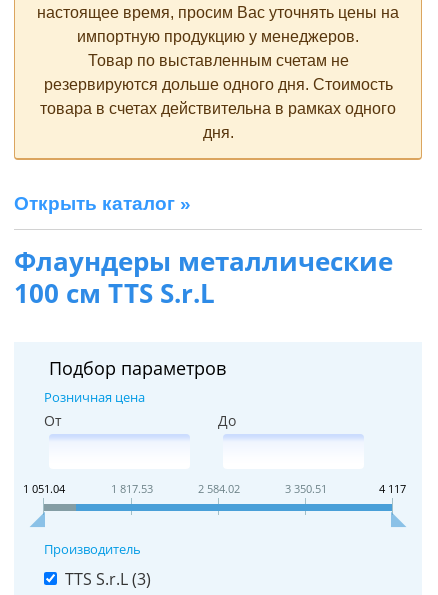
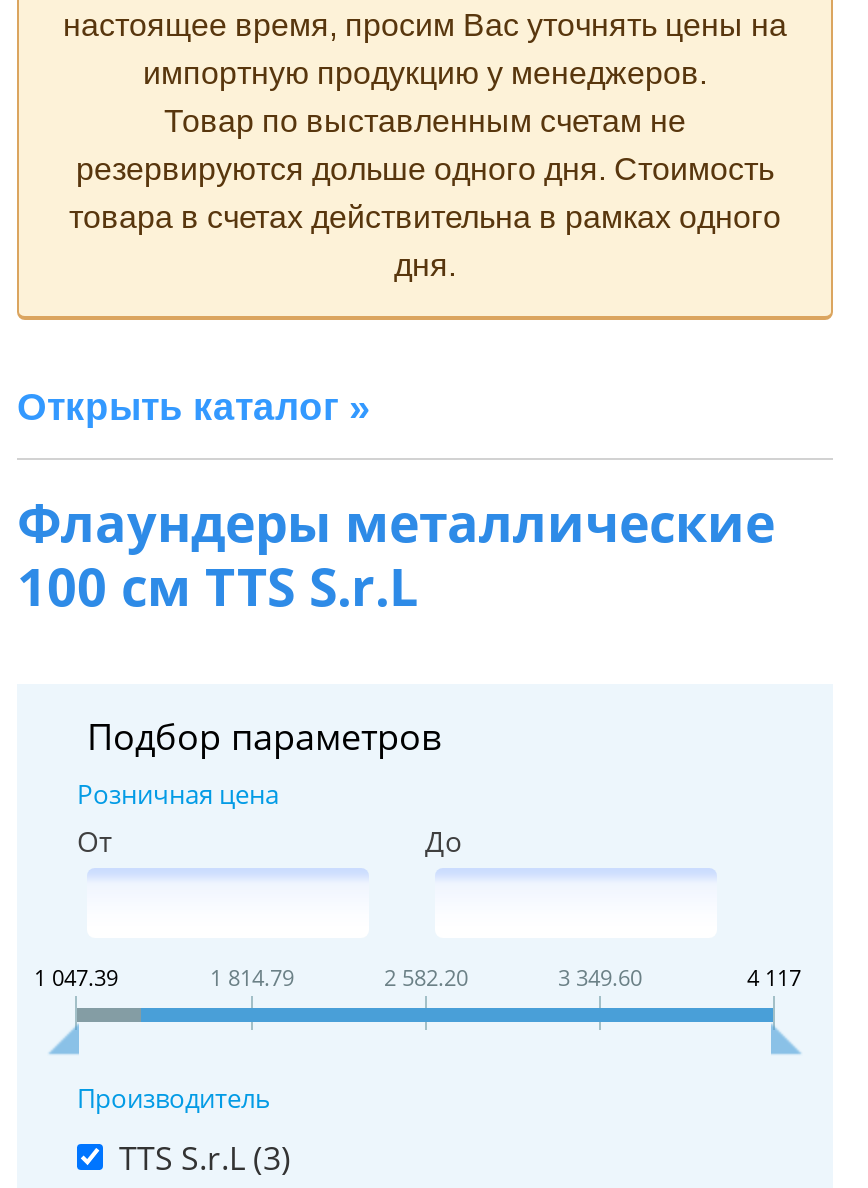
- 1 051.04
+ 1 047.39

- 1 817.53
+ 1 814.79

- 2 584.02
+ 2 582.20

- 3 350.51
+ 3 349.60
